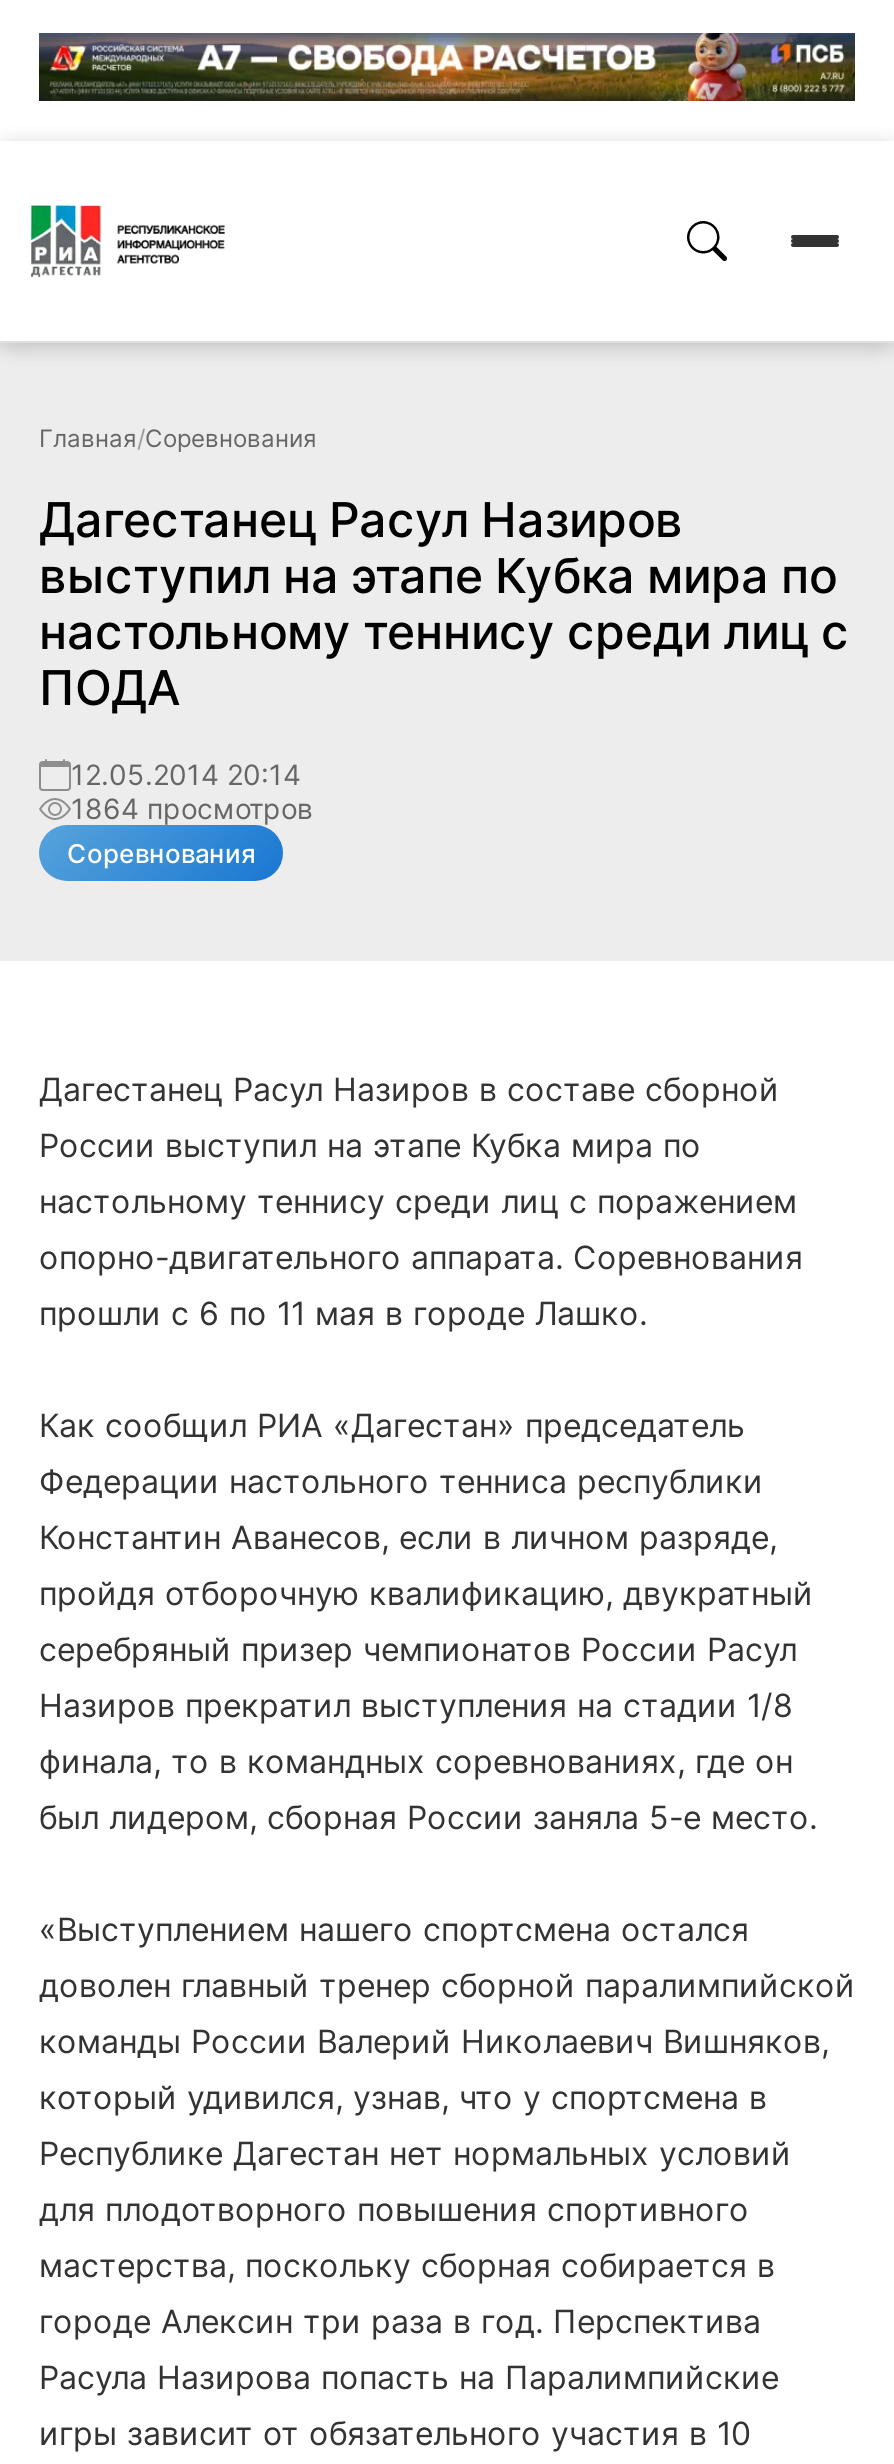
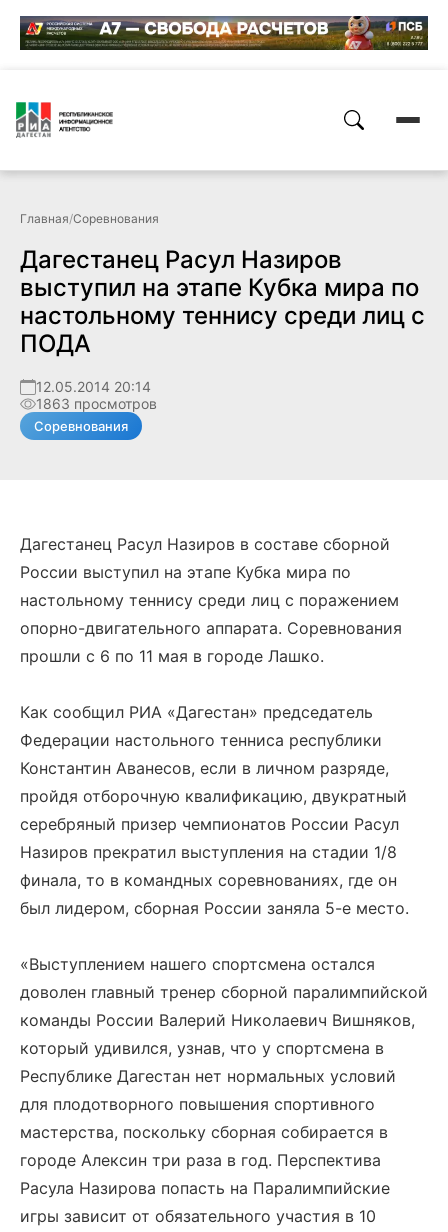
- 1864 просмотров
+ 1863 просмотров
